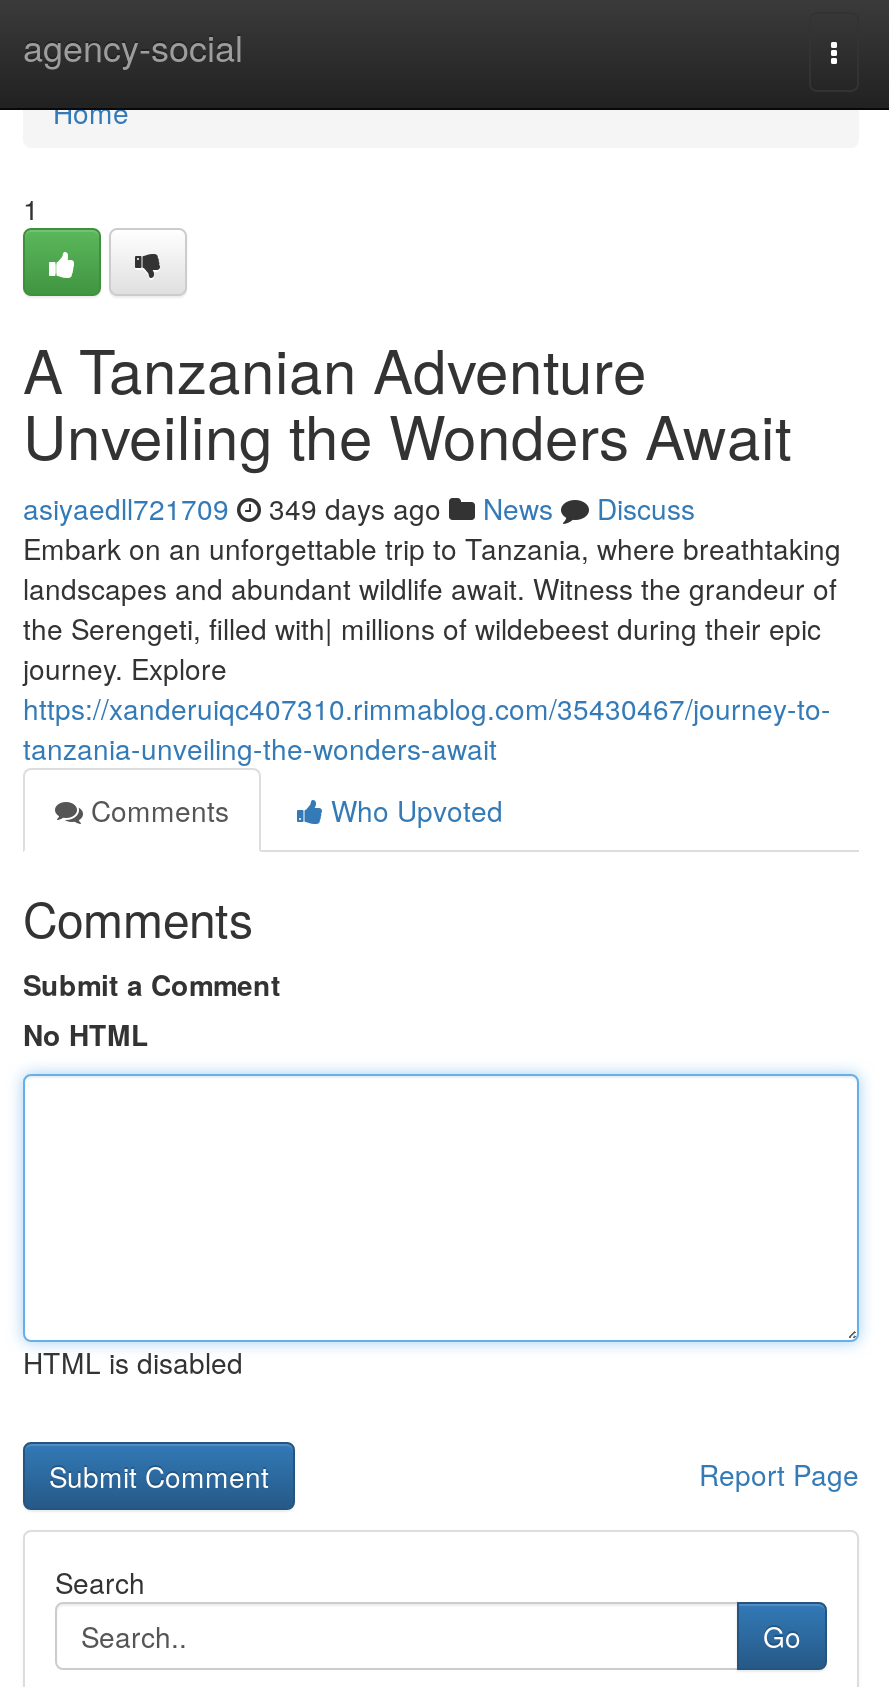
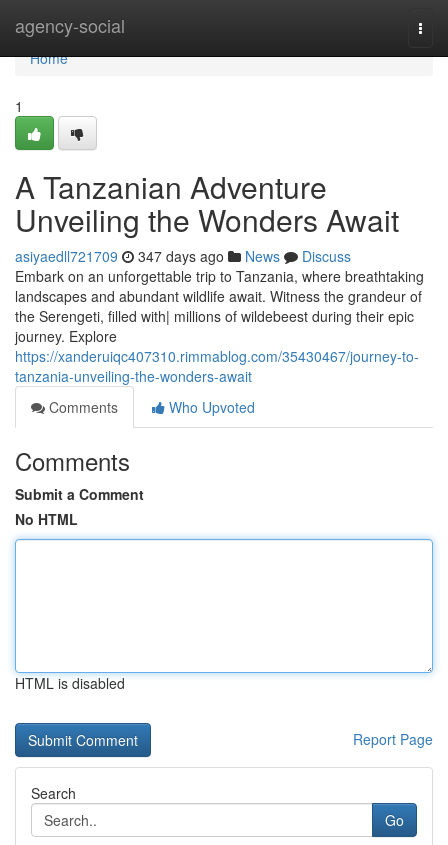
- asiyaedll721709 349 days ago News Discuss
+ asiyaedll721709 347 days ago News Discuss
